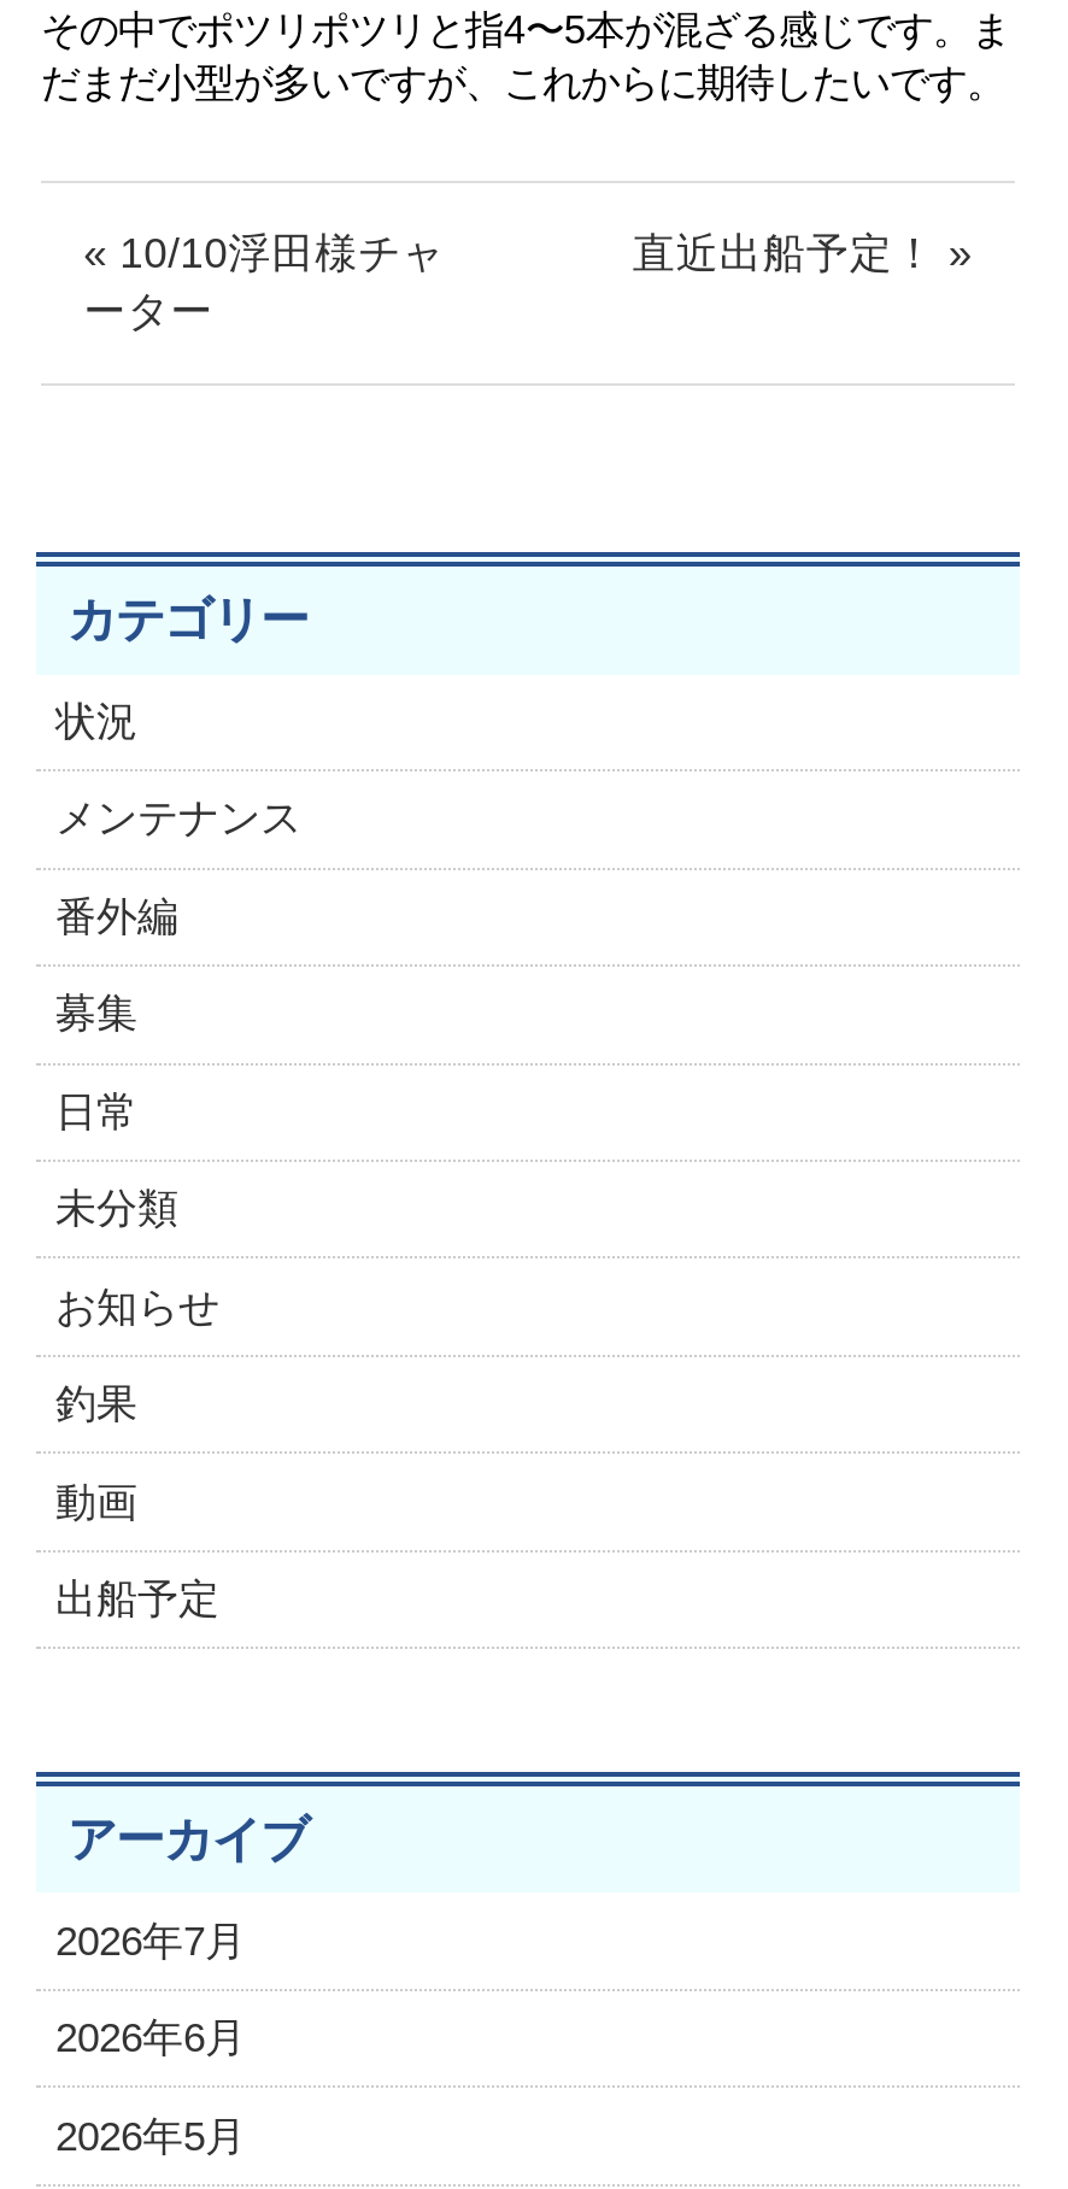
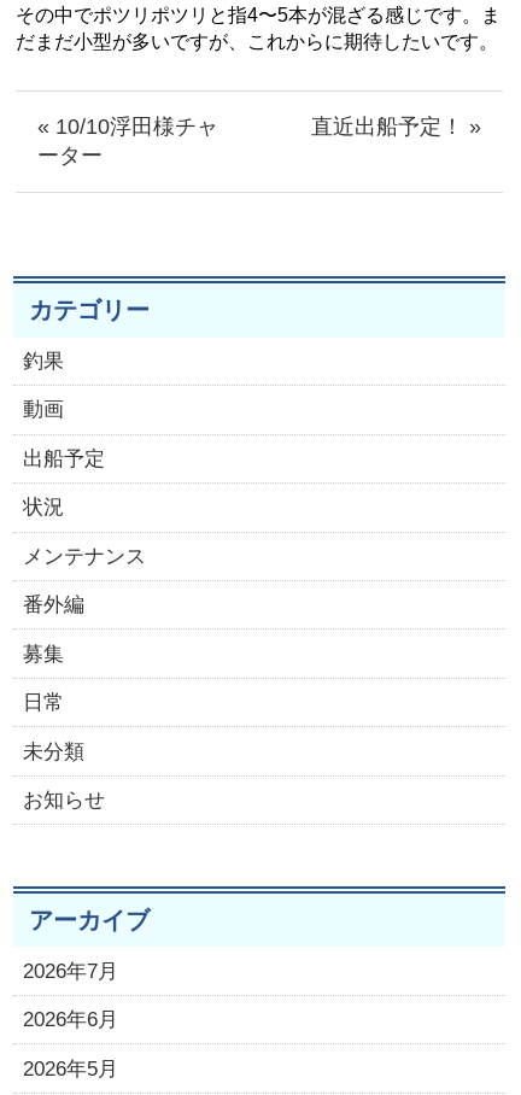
moved down: 状況 | メンテナンス | 番外編 | 募集 | 日常 | 未分類 | お知らせ

moved up: 釣果 | 動画 | 出船予定
